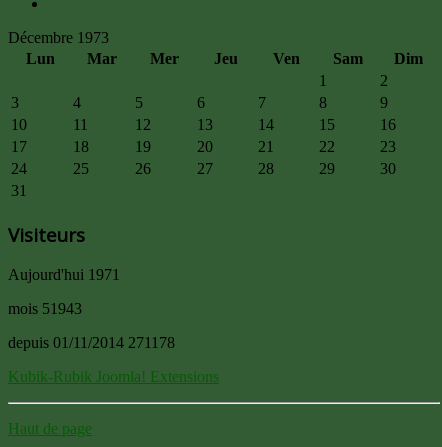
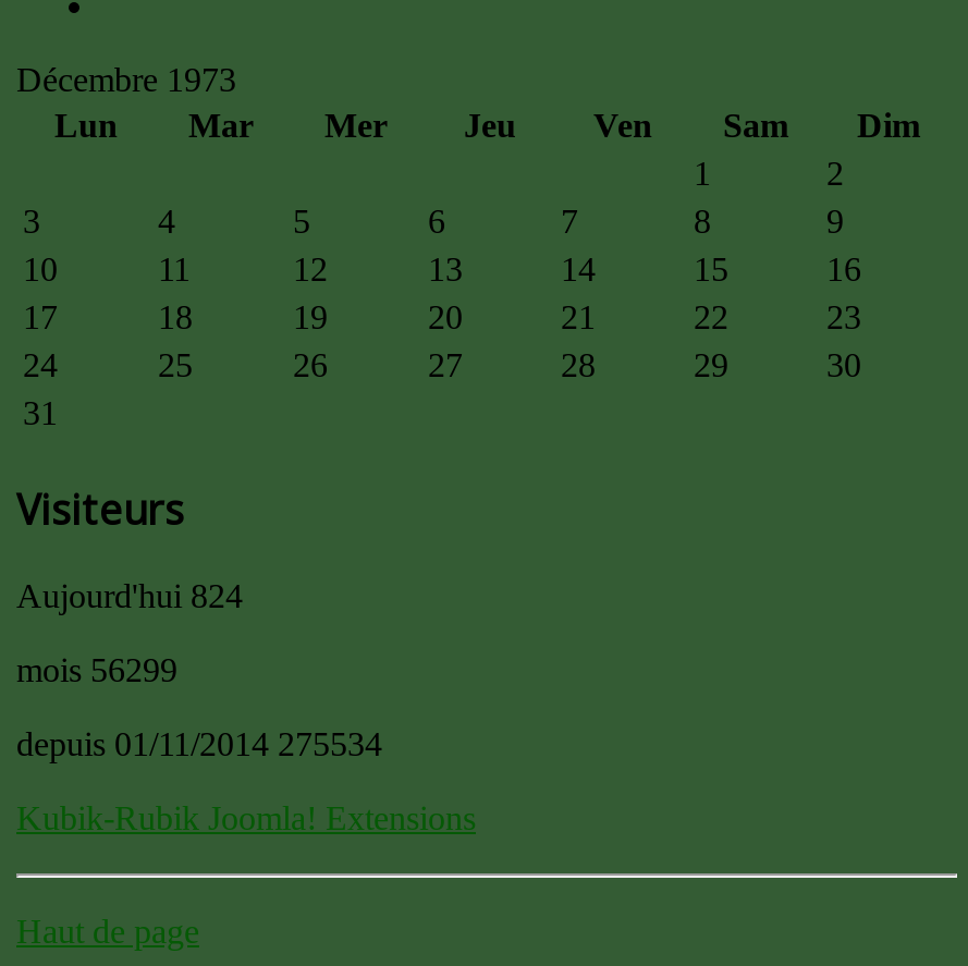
- Aujourd'hui 1971
+ Aujourd'hui 824

- mois 51943
+ mois 56299

- depuis 01/11/2014 271178
+ depuis 01/11/2014 275534
